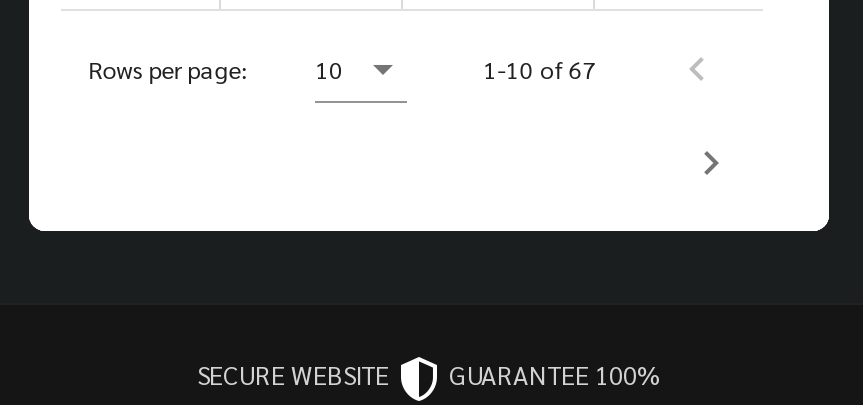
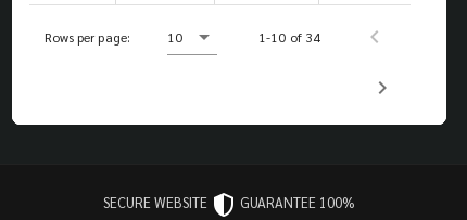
- 1-10 of 67
+ 1-10 of 34
